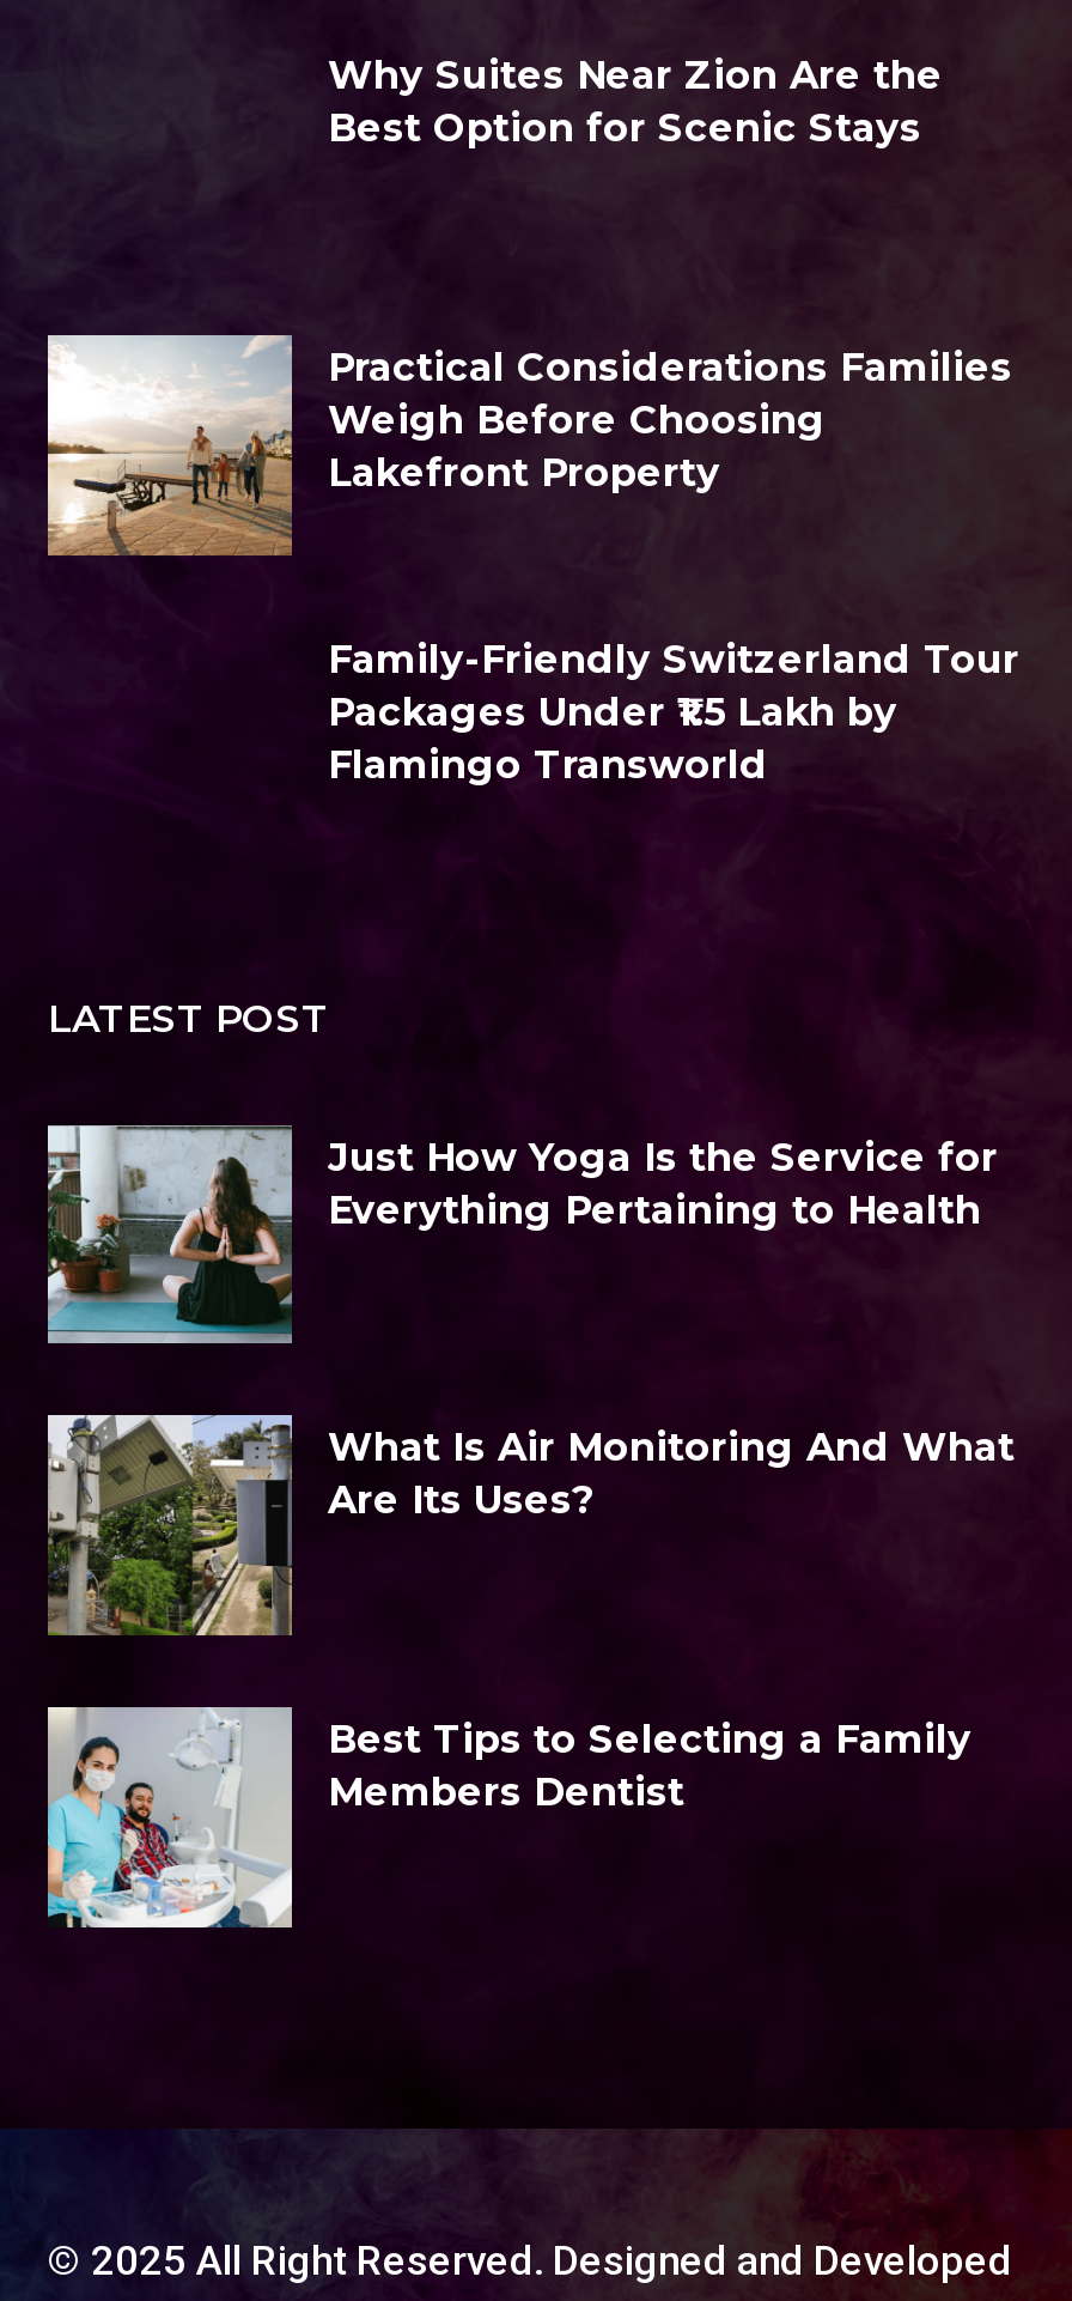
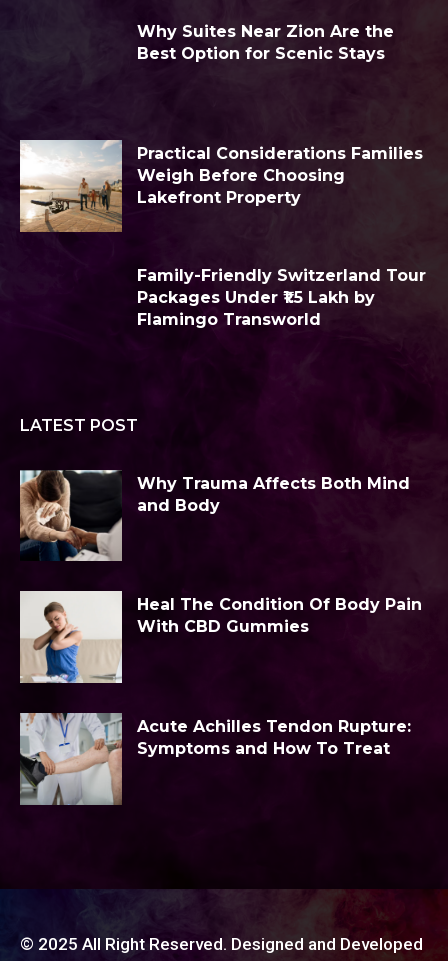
- [image]
- Just How Yoga Is the Service for
- Everything Pertaining to Health
+ [image]
+ Why Trauma Affects Both Mind
+ and Body

- [image]
- What Is Air Monitoring And What
- Are Its Uses?
+ [image]
+ Heal The Condition Of Body Pain
+ With CBD Gummies

- [image]
- Best Tips to Selecting a Family
- Members Dentist
+ [image]
+ Acute Achilles Tendon Rupture:
+ Symptoms and How To Treat
